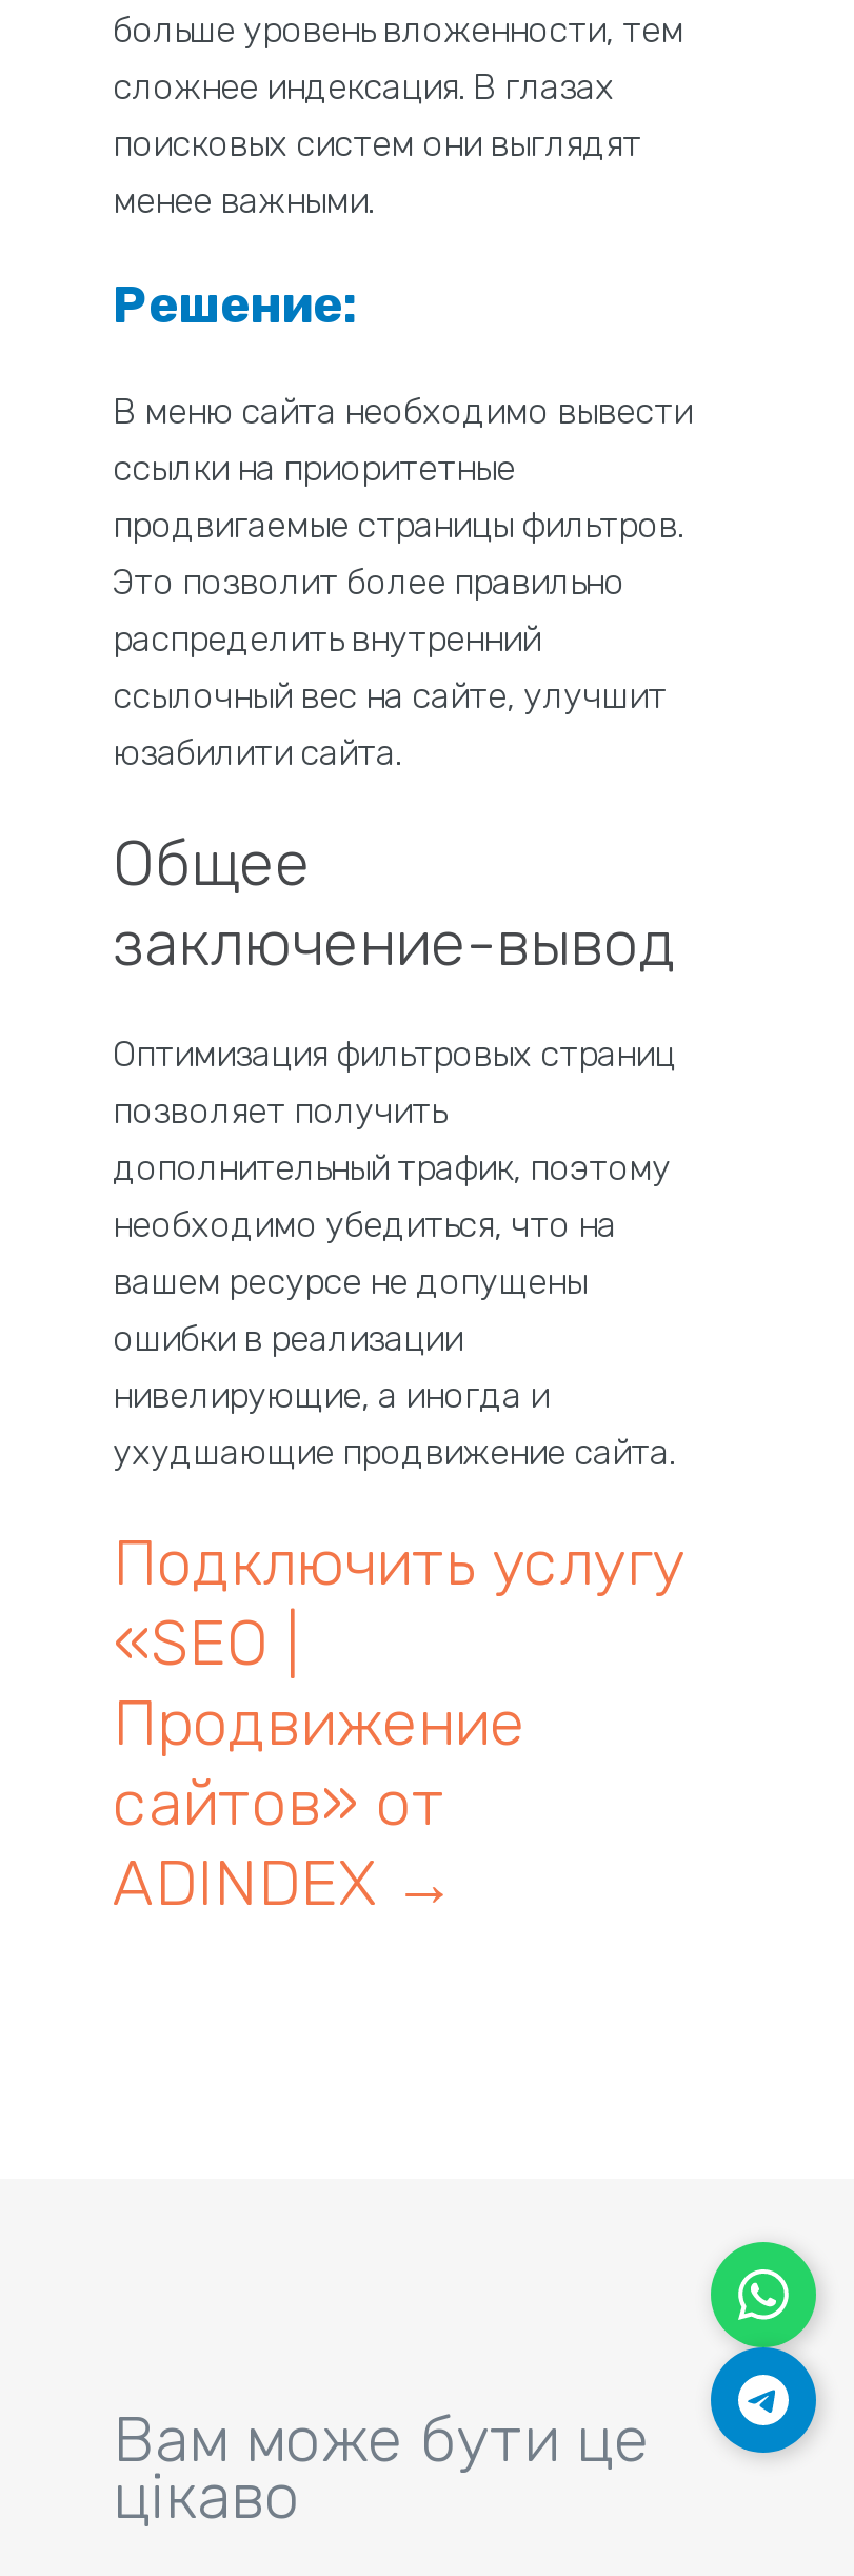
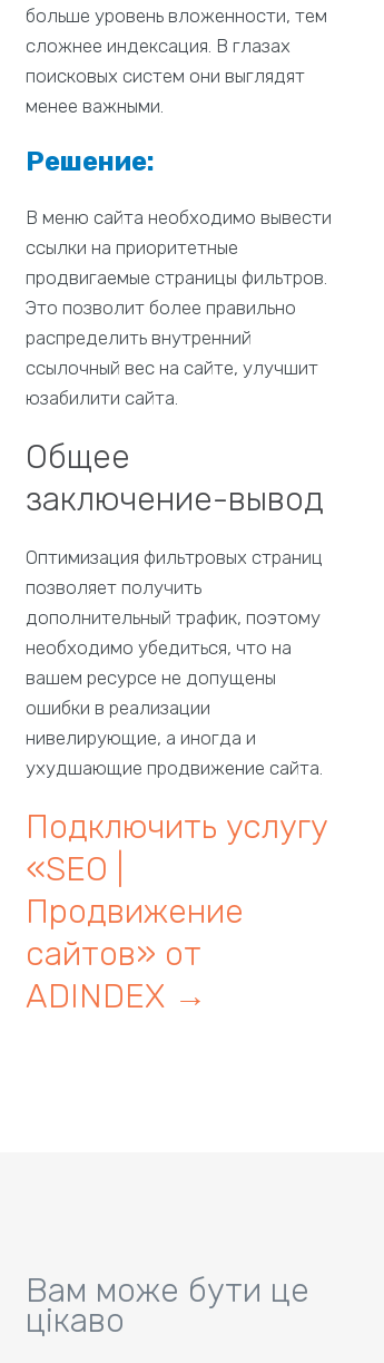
- [image]
